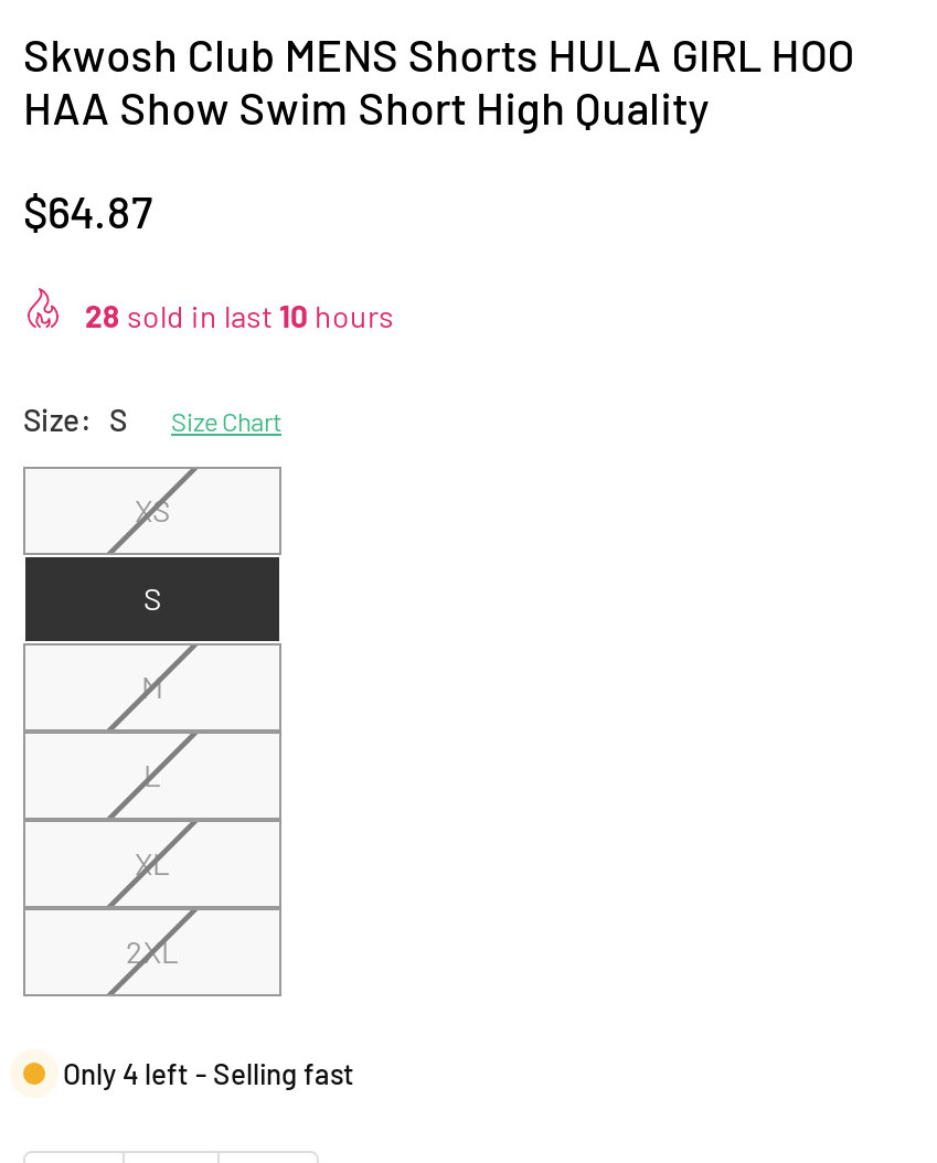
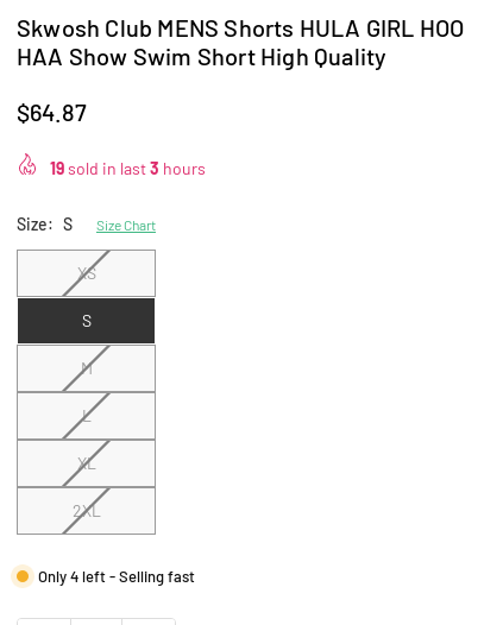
- 28 sold in last 10 hours
+ 19 sold in last 3 hours
